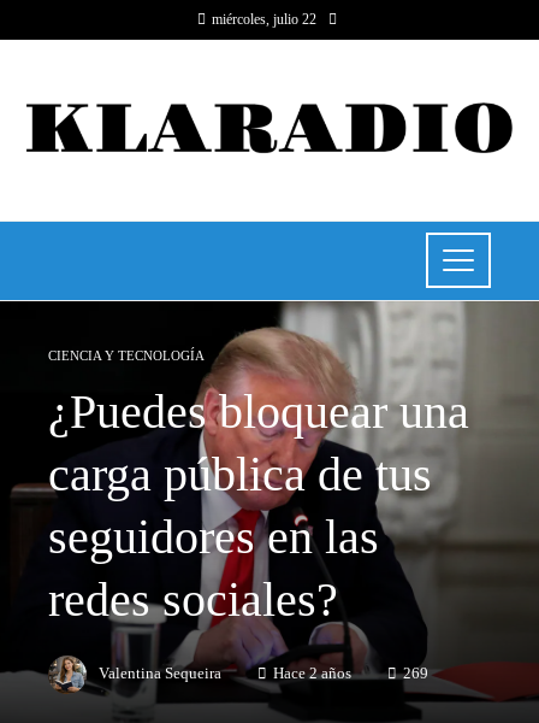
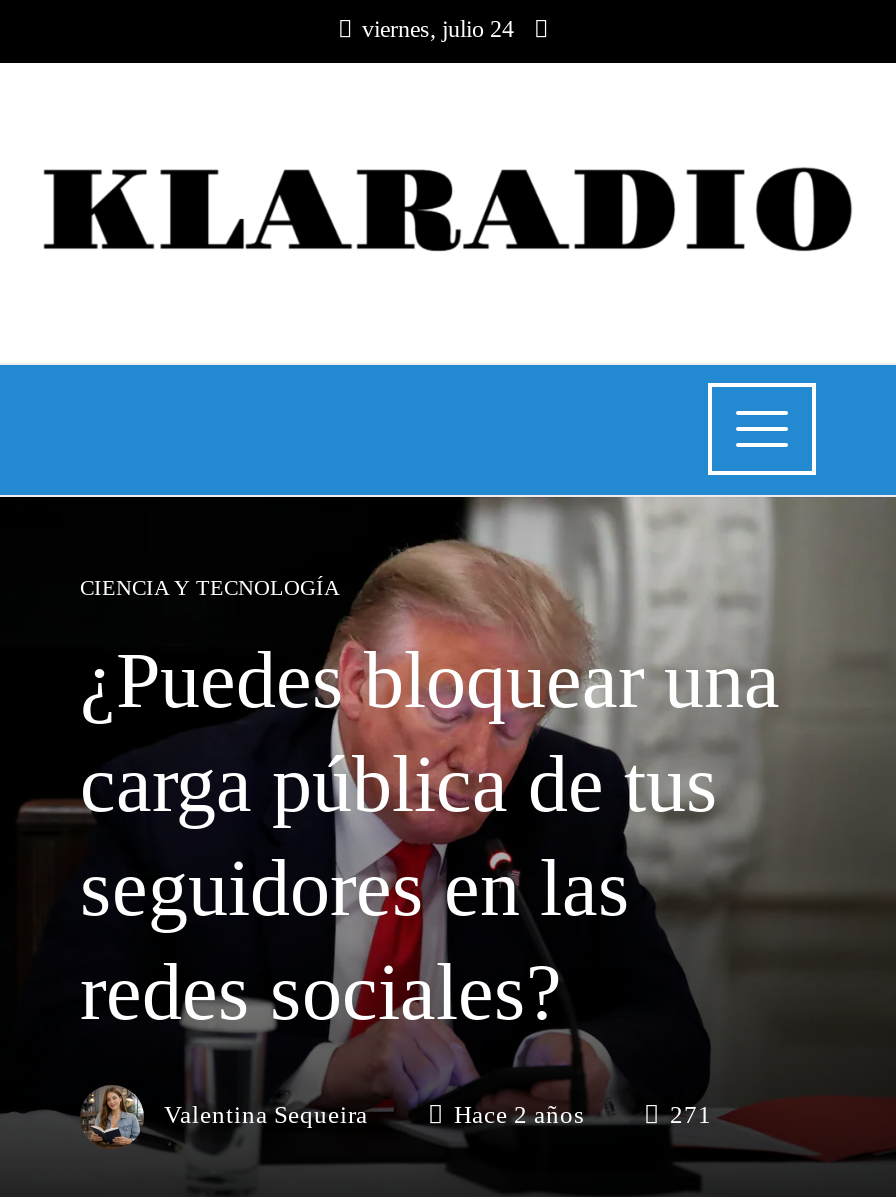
- miércoles, julio 22
+ viernes, julio 24

- 269
+ 271
